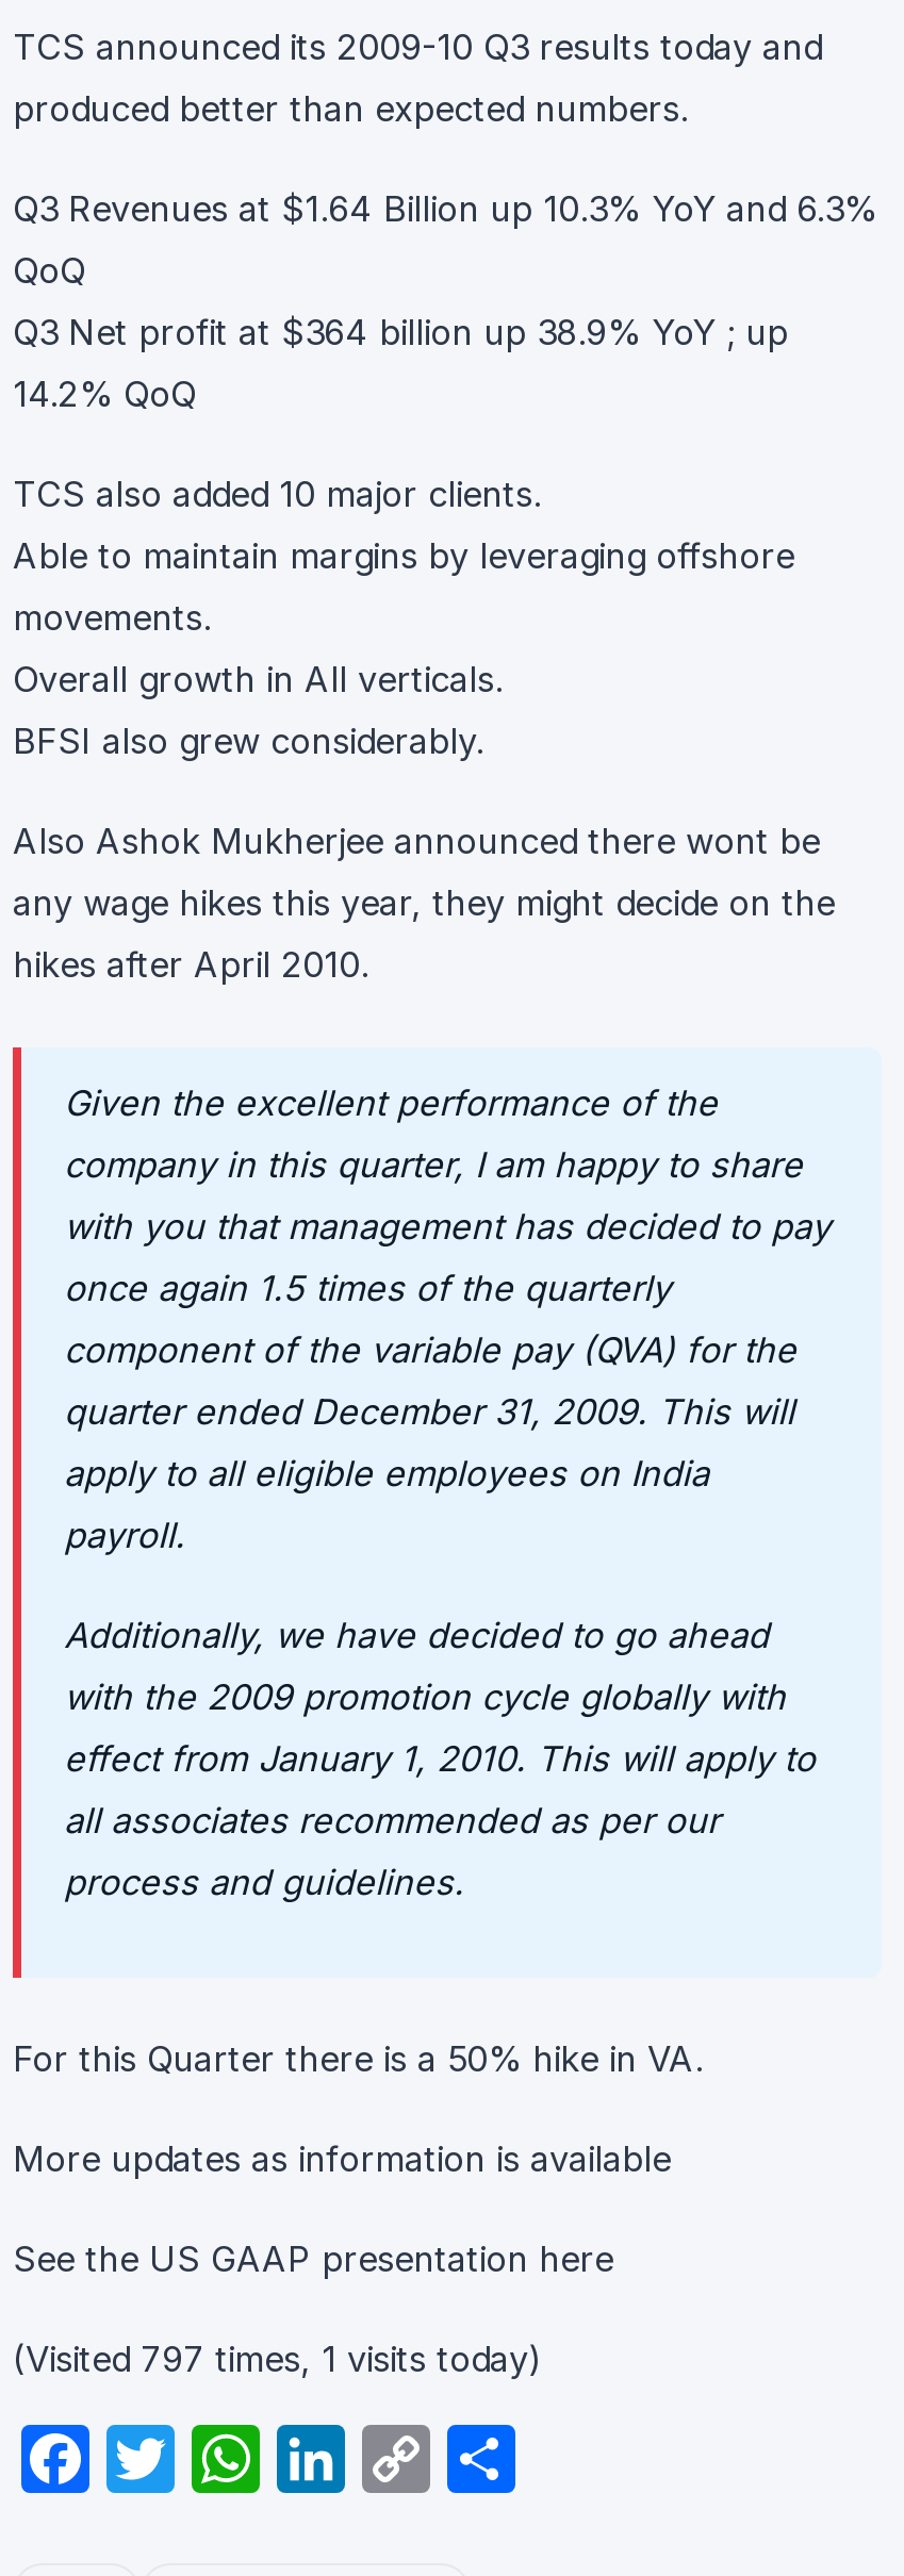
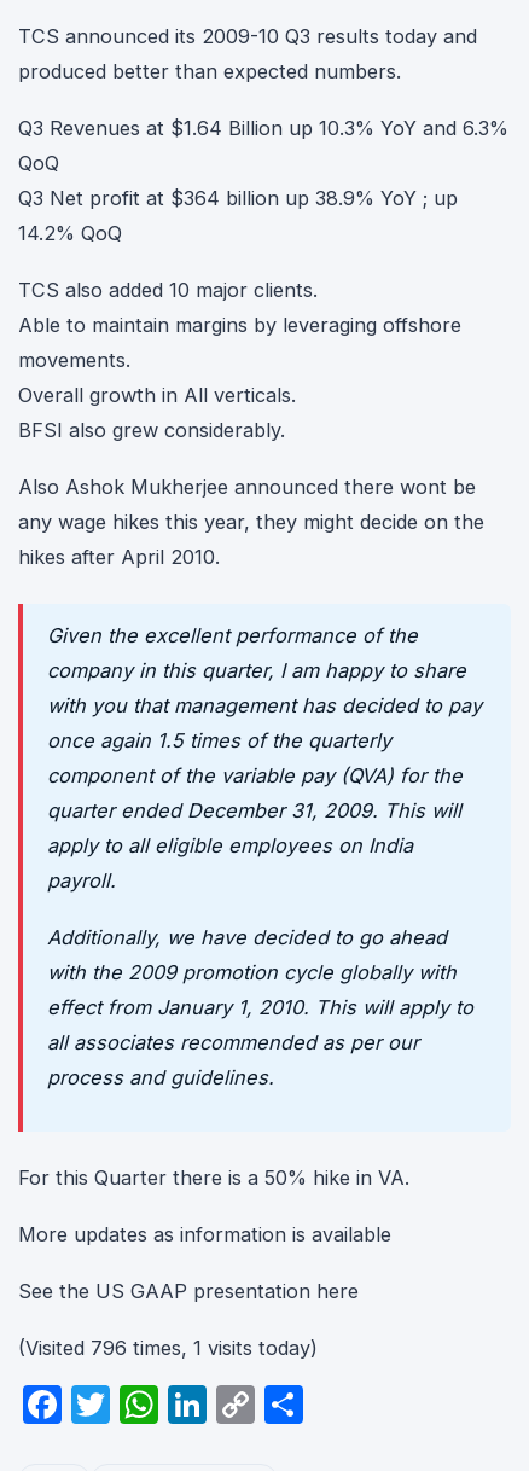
- (Visited 797 times, 1 visits today)
+ (Visited 796 times, 1 visits today)
